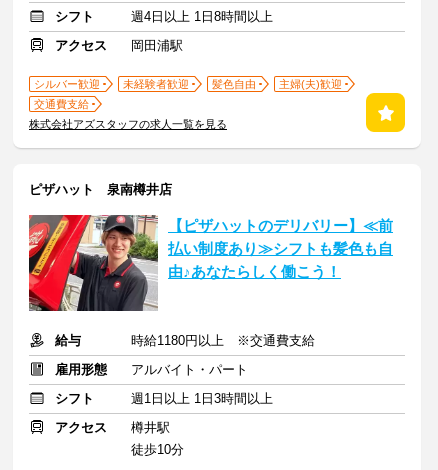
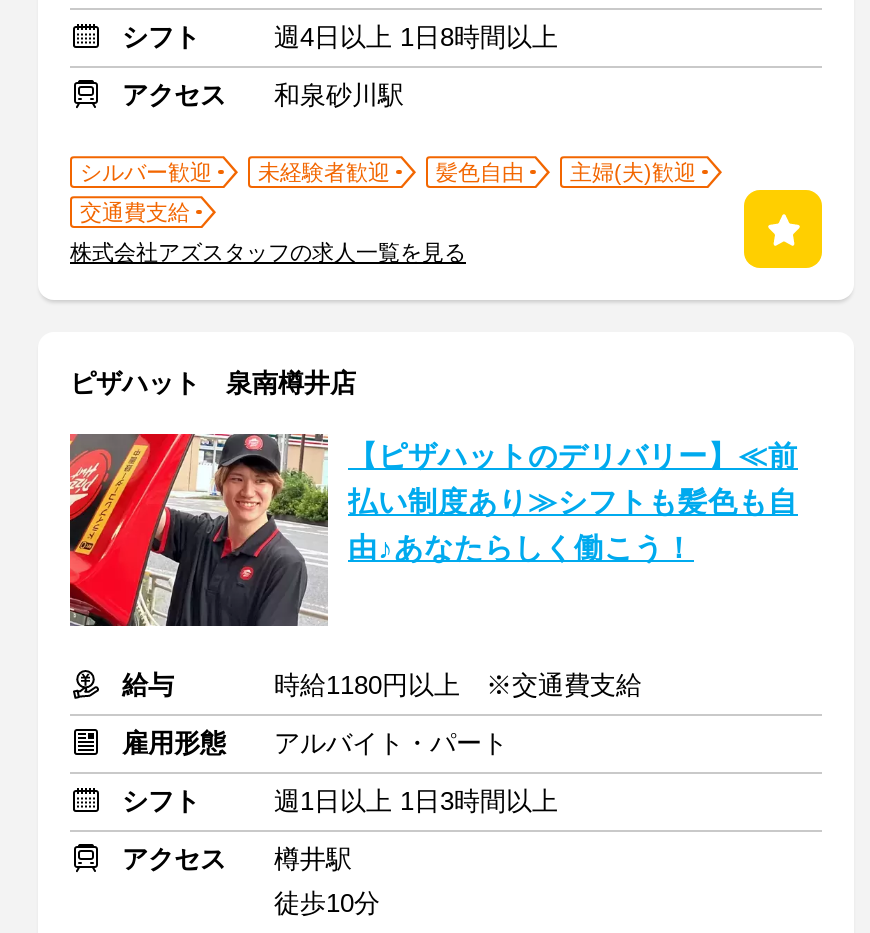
- 岡田浦駅
+ 和泉砂川駅
